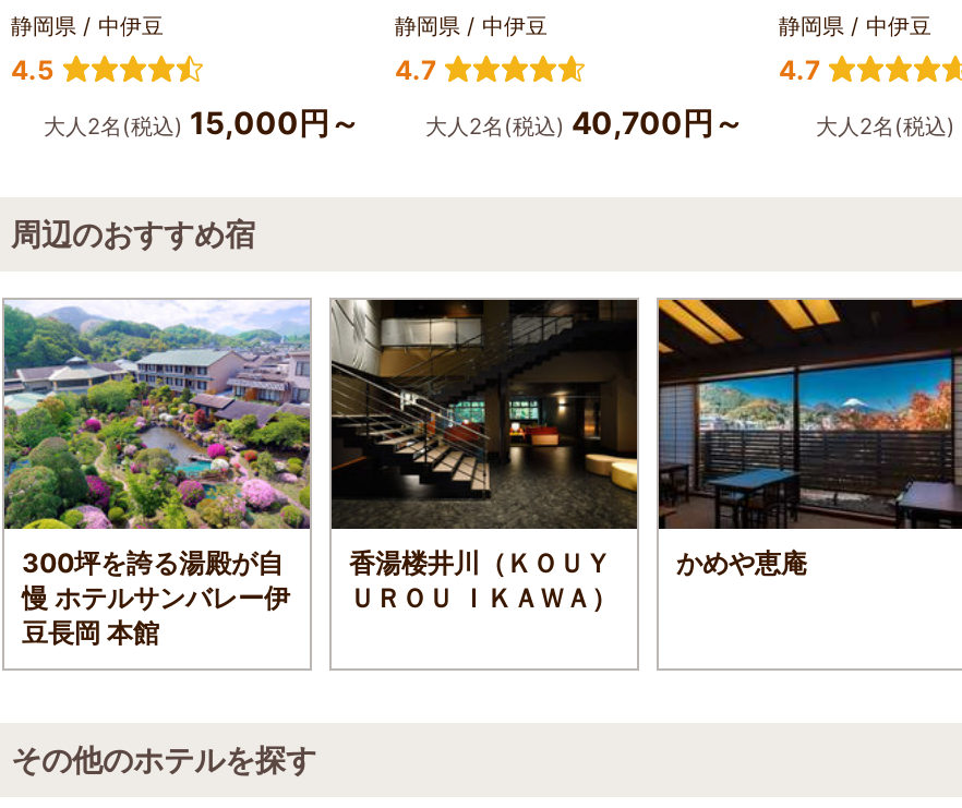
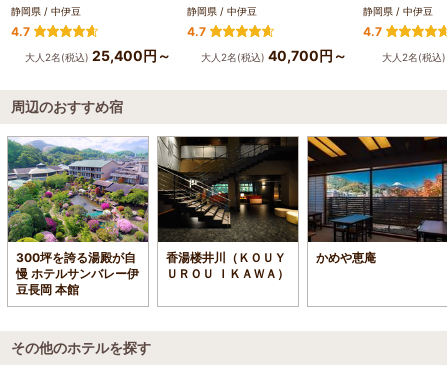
- 4.5
+ 4.7

- 大人2名(税込) 15,000円～
+ 大人2名(税込) 25,400円～
